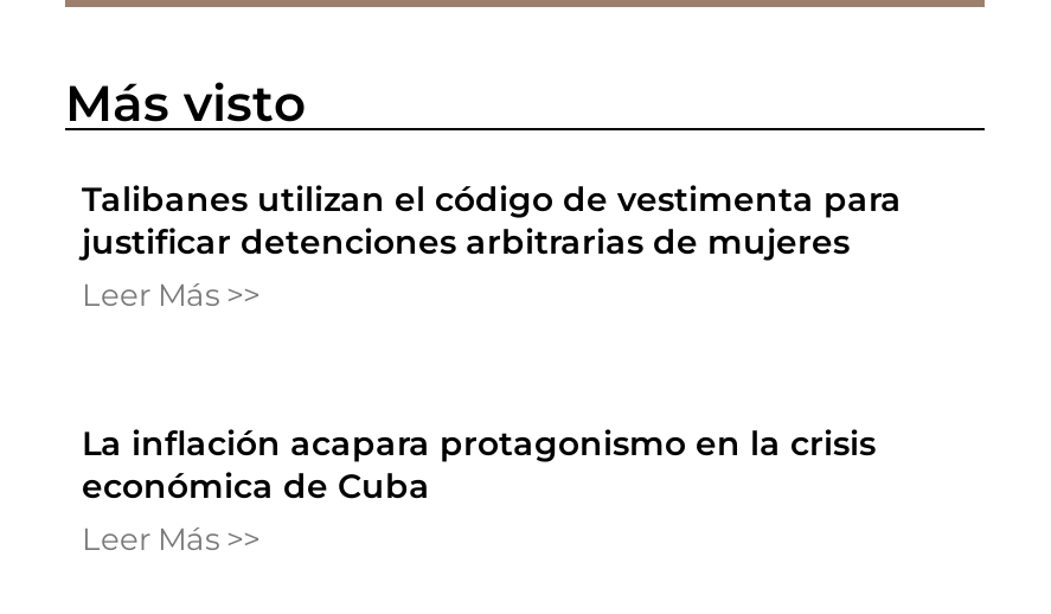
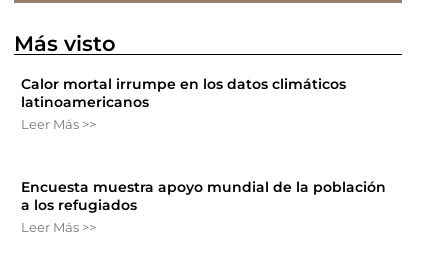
- Talibanes utilizan el código de vestimenta para
- justificar detenciones arbitrarias de mujeres
+ Calor mortal irrumpe en los datos climáticos
+ latinoamericanos

- La inflación acapara protagonismo en la crisis
- económica de Cuba
+ Encuesta muestra apoyo mundial de la población
+ a los refugiados
